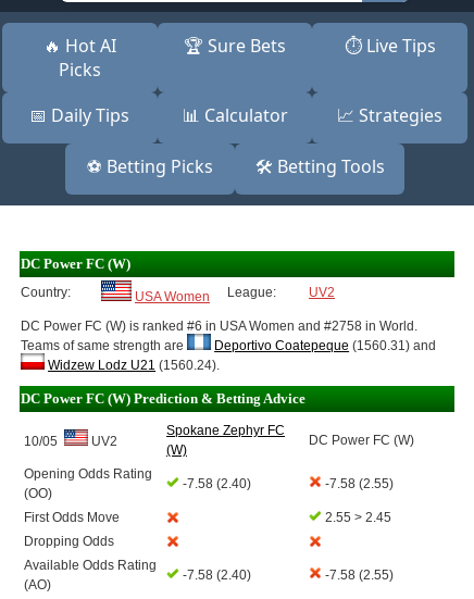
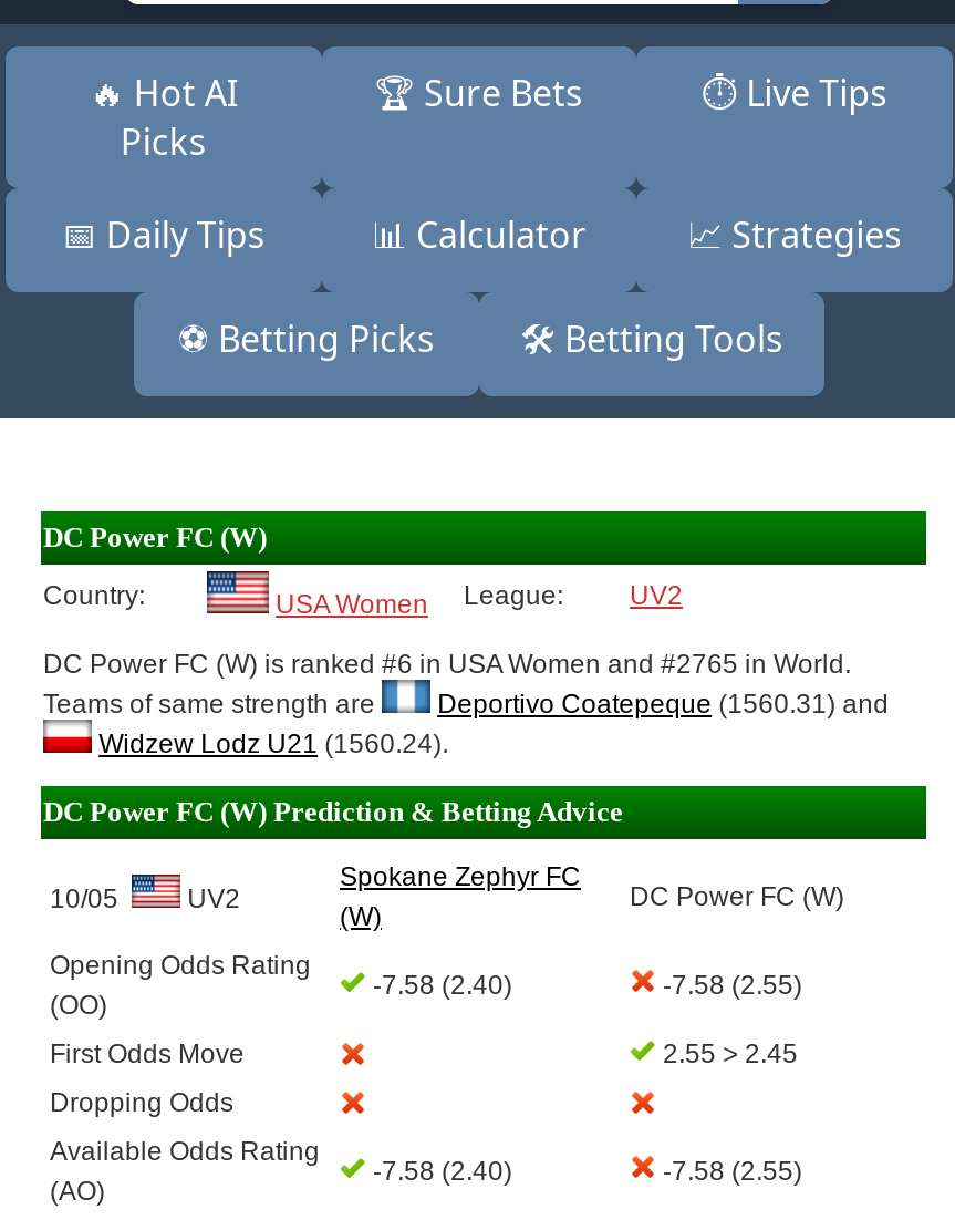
- DC Power FC (W) is ranked #6 in USA Women and #2758 in World.
+ DC Power FC (W) is ranked #6 in USA Women and #2765 in World.
